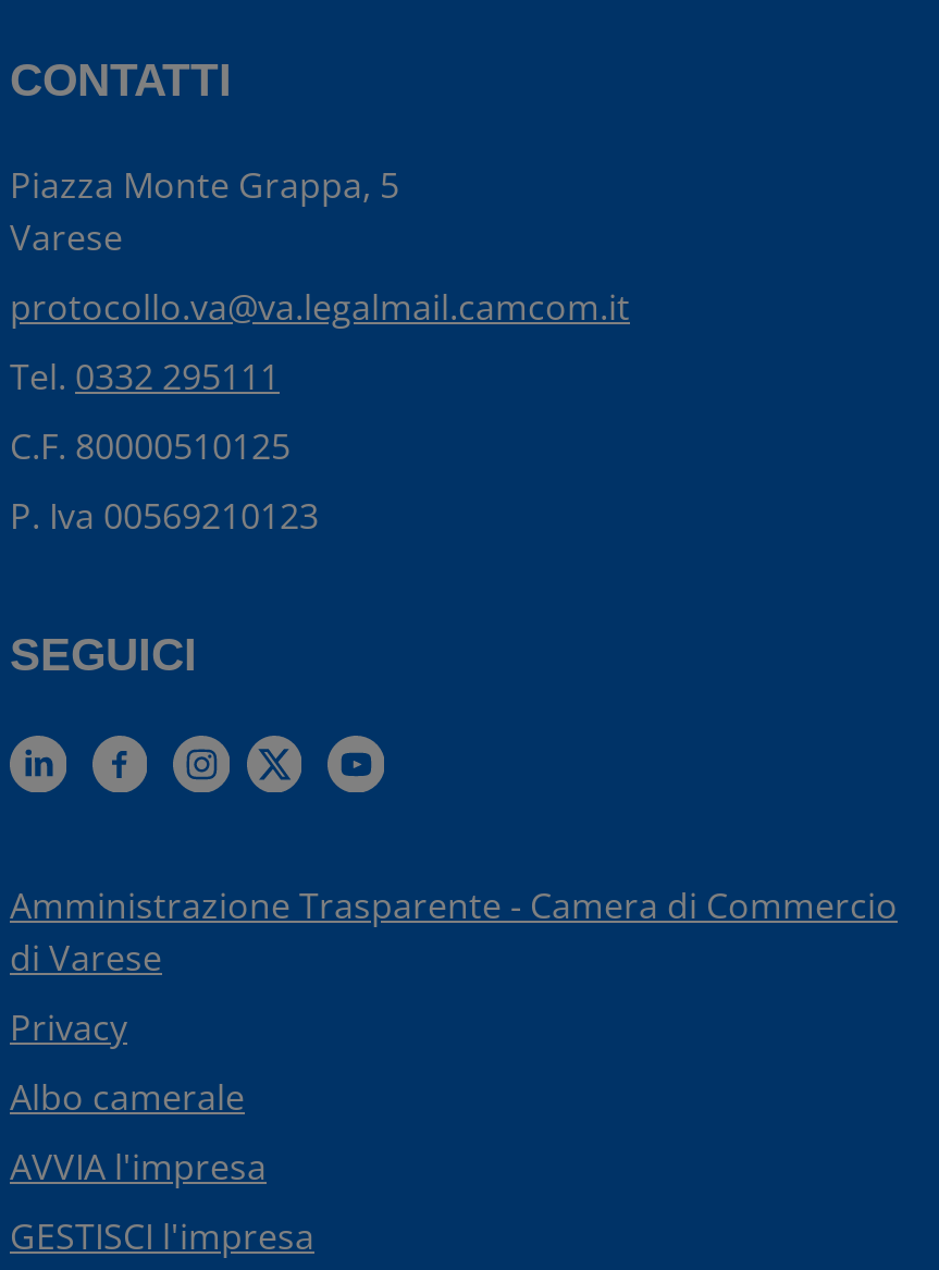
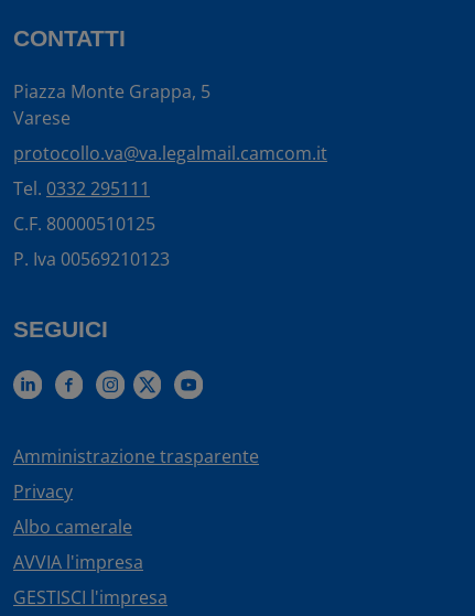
- Amministrazione Trasparente - Camera di Commercio
- di Varese
+ Amministrazione trasparente
